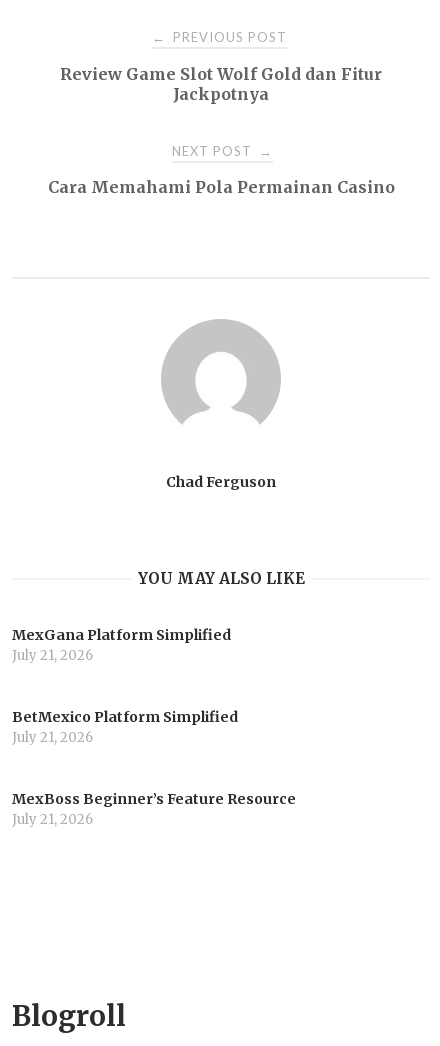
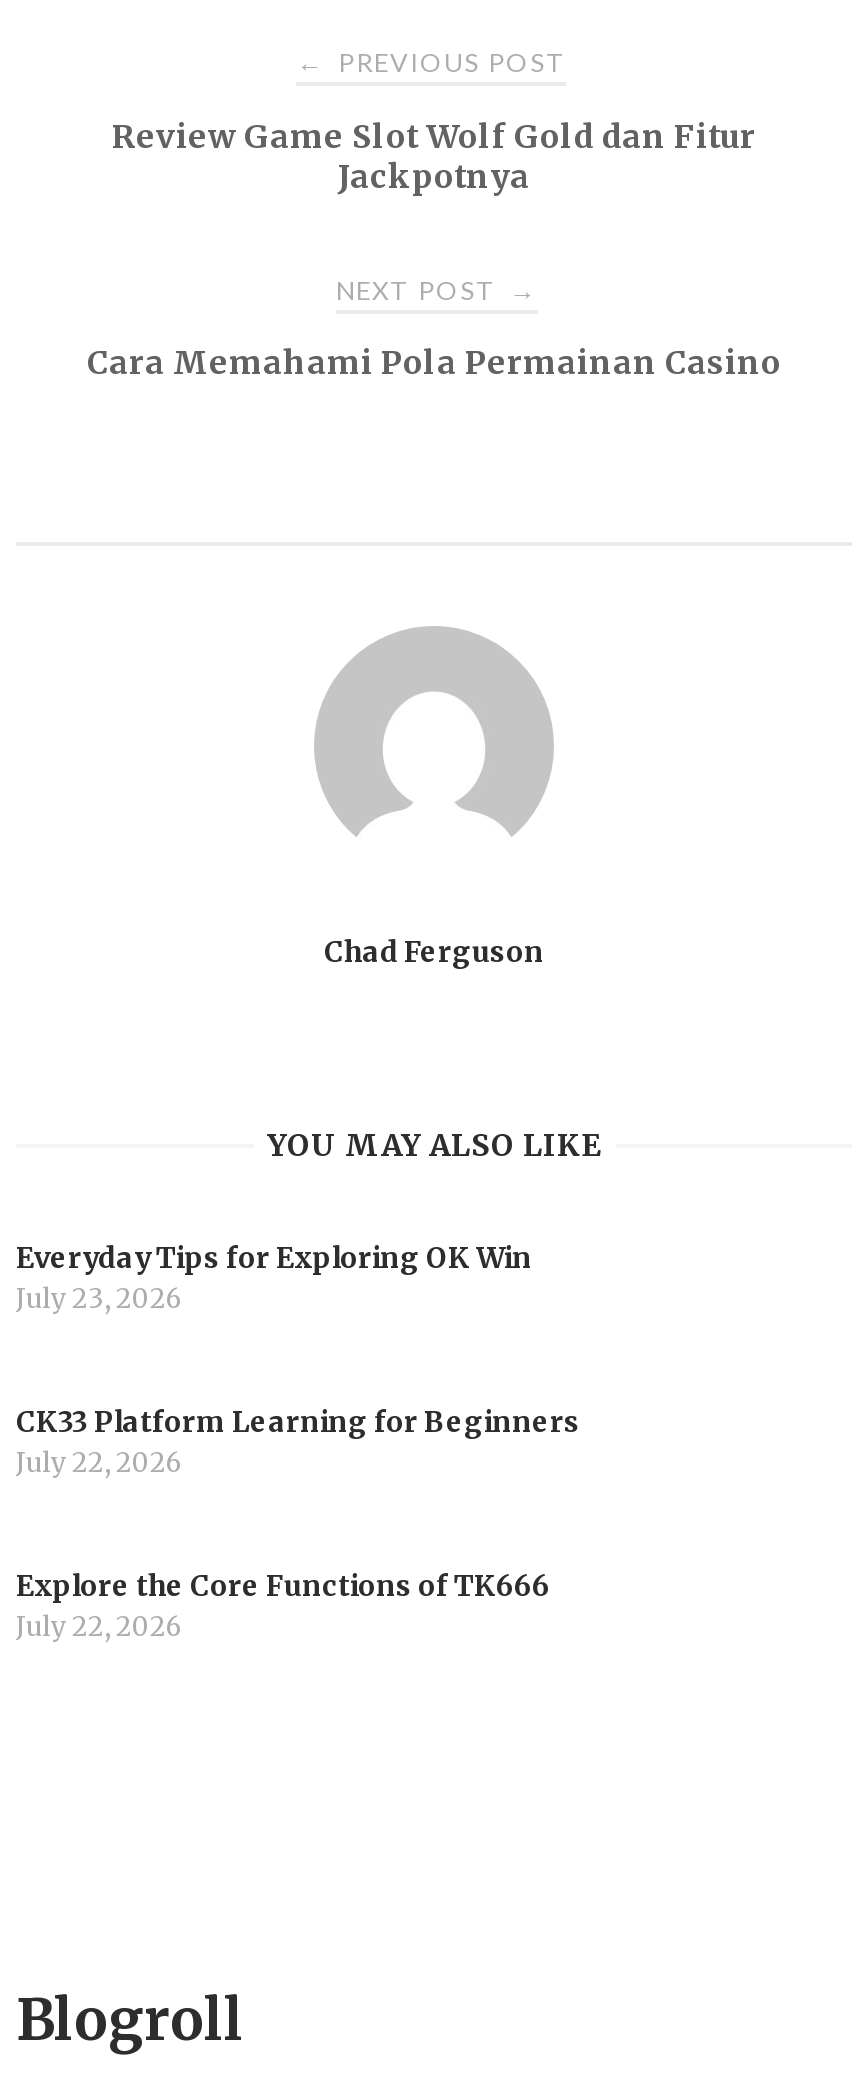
- MexGana Platform Simplified
- July 21, 2026
+ Everyday Tips for Exploring OK Win
+ July 23, 2026

- BetMexico Platform Simplified
- July 21, 2026
+ CK33 Platform Learning for Beginners
+ July 22, 2026

- MexBoss Beginner’s Feature Resource
- July 21, 2026
+ Explore the Core Functions of TK666
+ July 22, 2026
